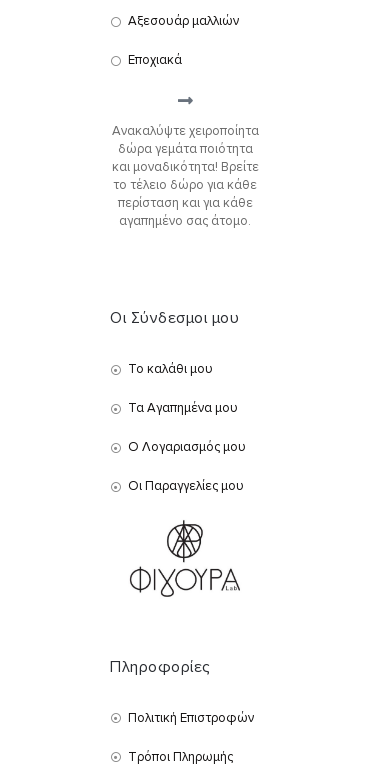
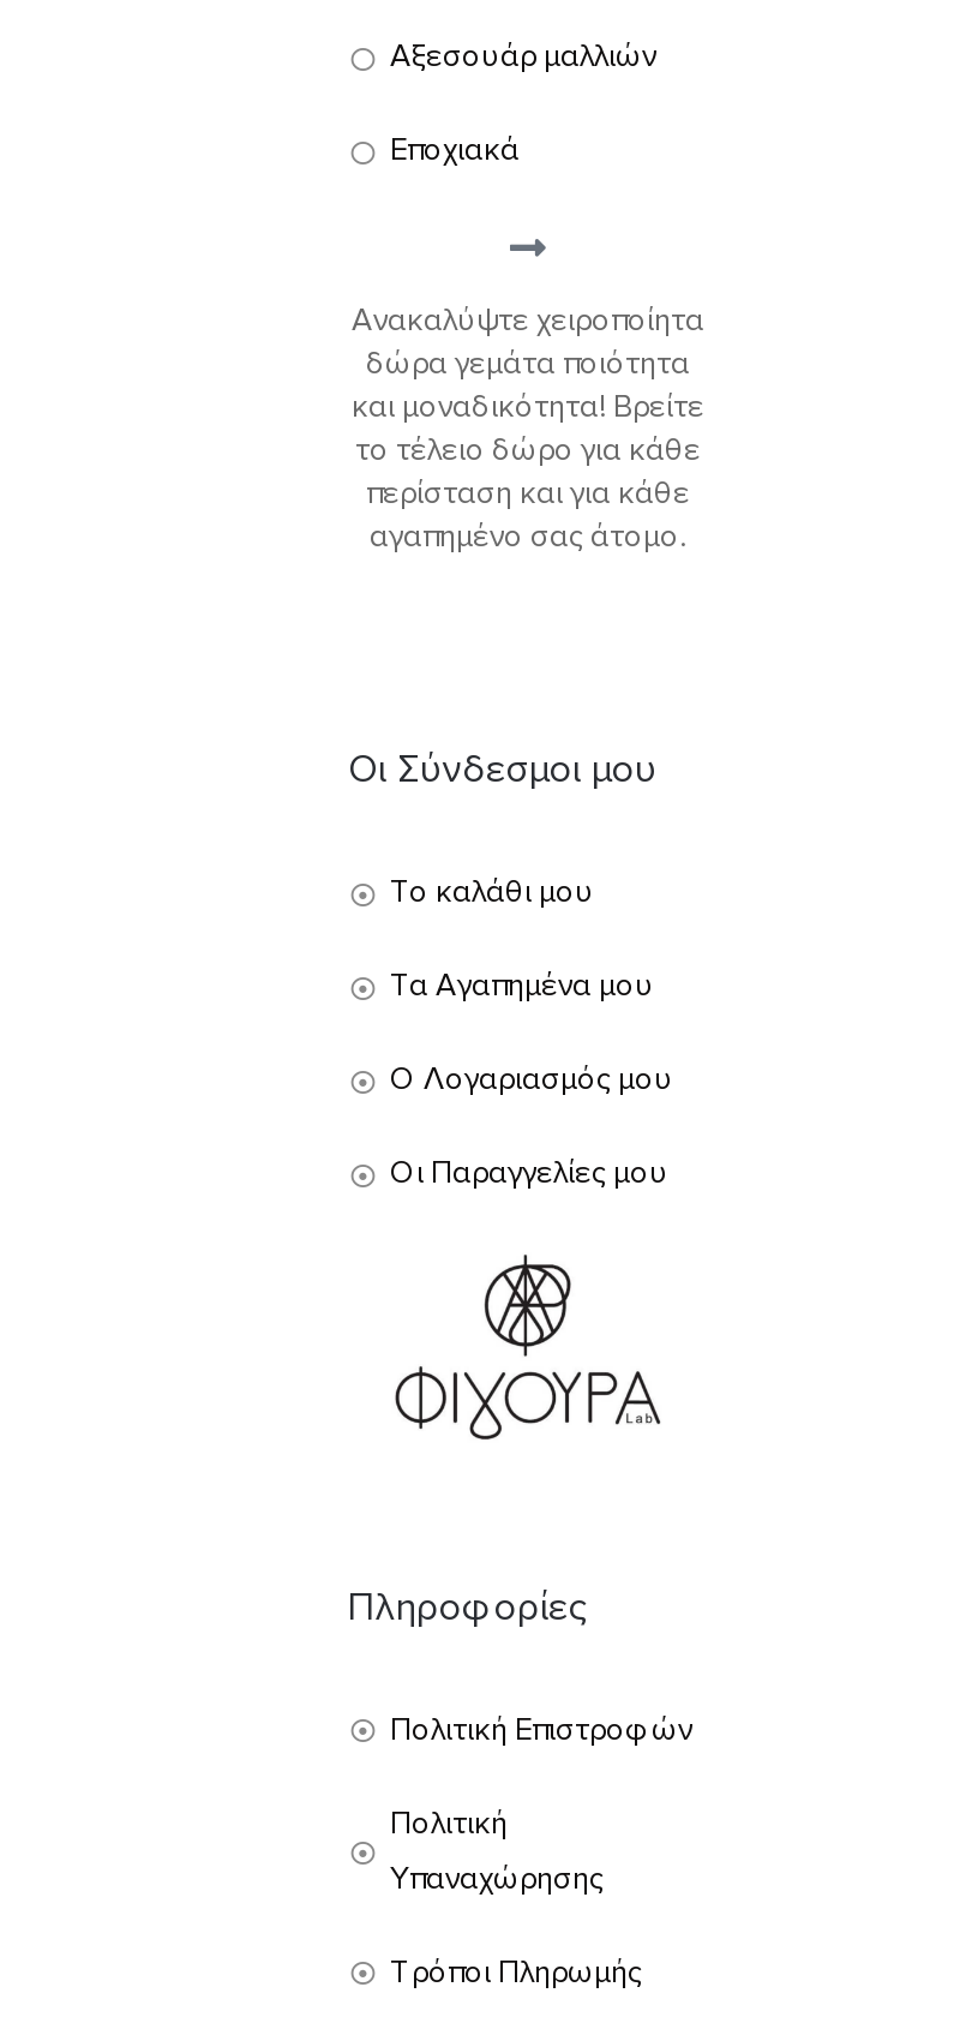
+ Πολιτική
+ Υπαναχώρησης
